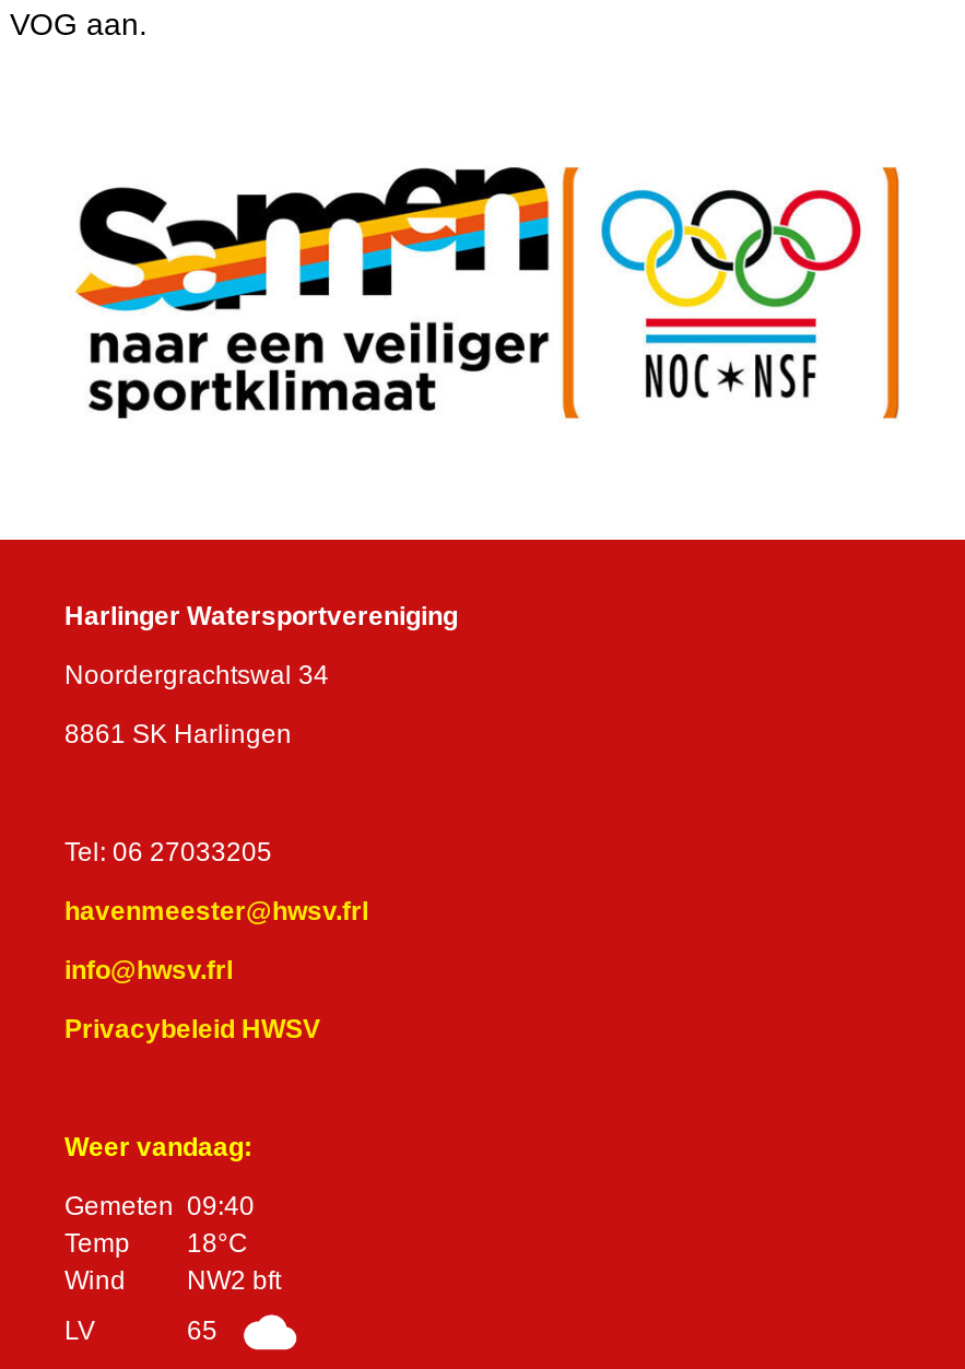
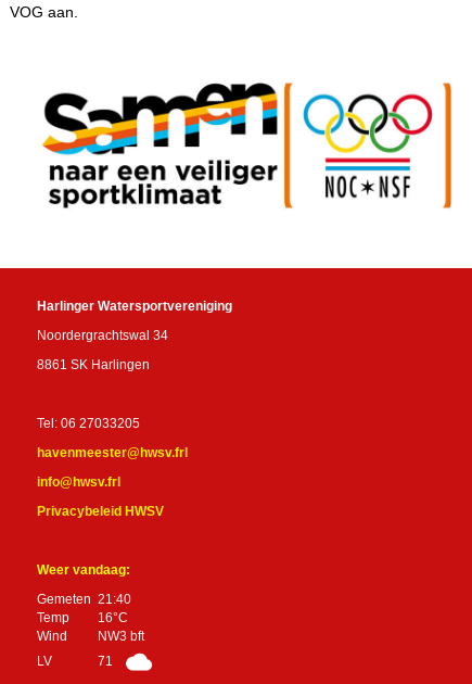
- Gemeten 09:40
+ Gemeten 21:40

- Temp 18°C
+ Temp 16°C

- Wind NW2 bft
+ Wind NW3 bft

- 65
+ 71
